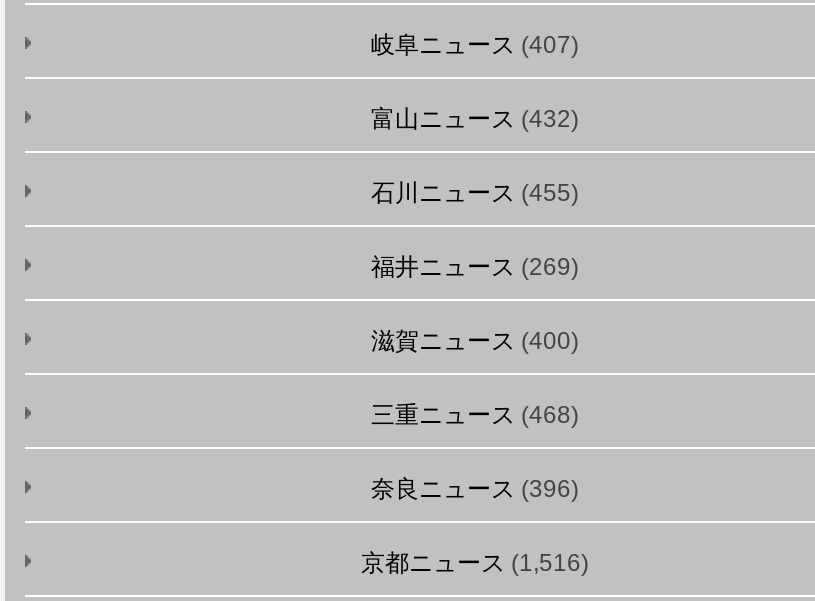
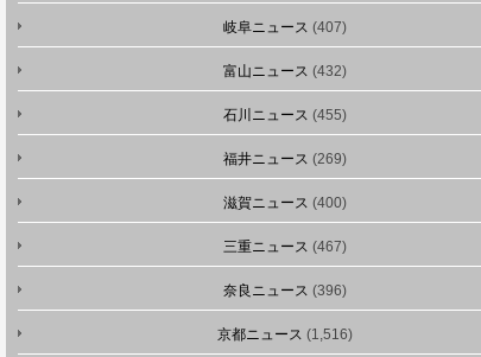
- 三重ニュース(468)
+ 三重ニュース(467)
